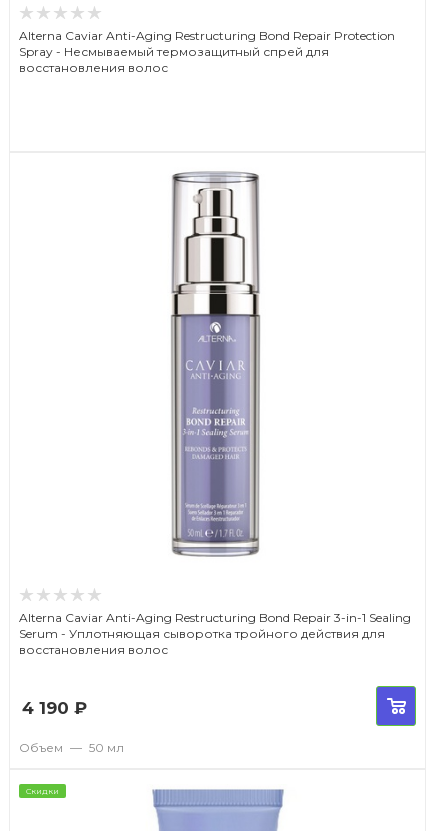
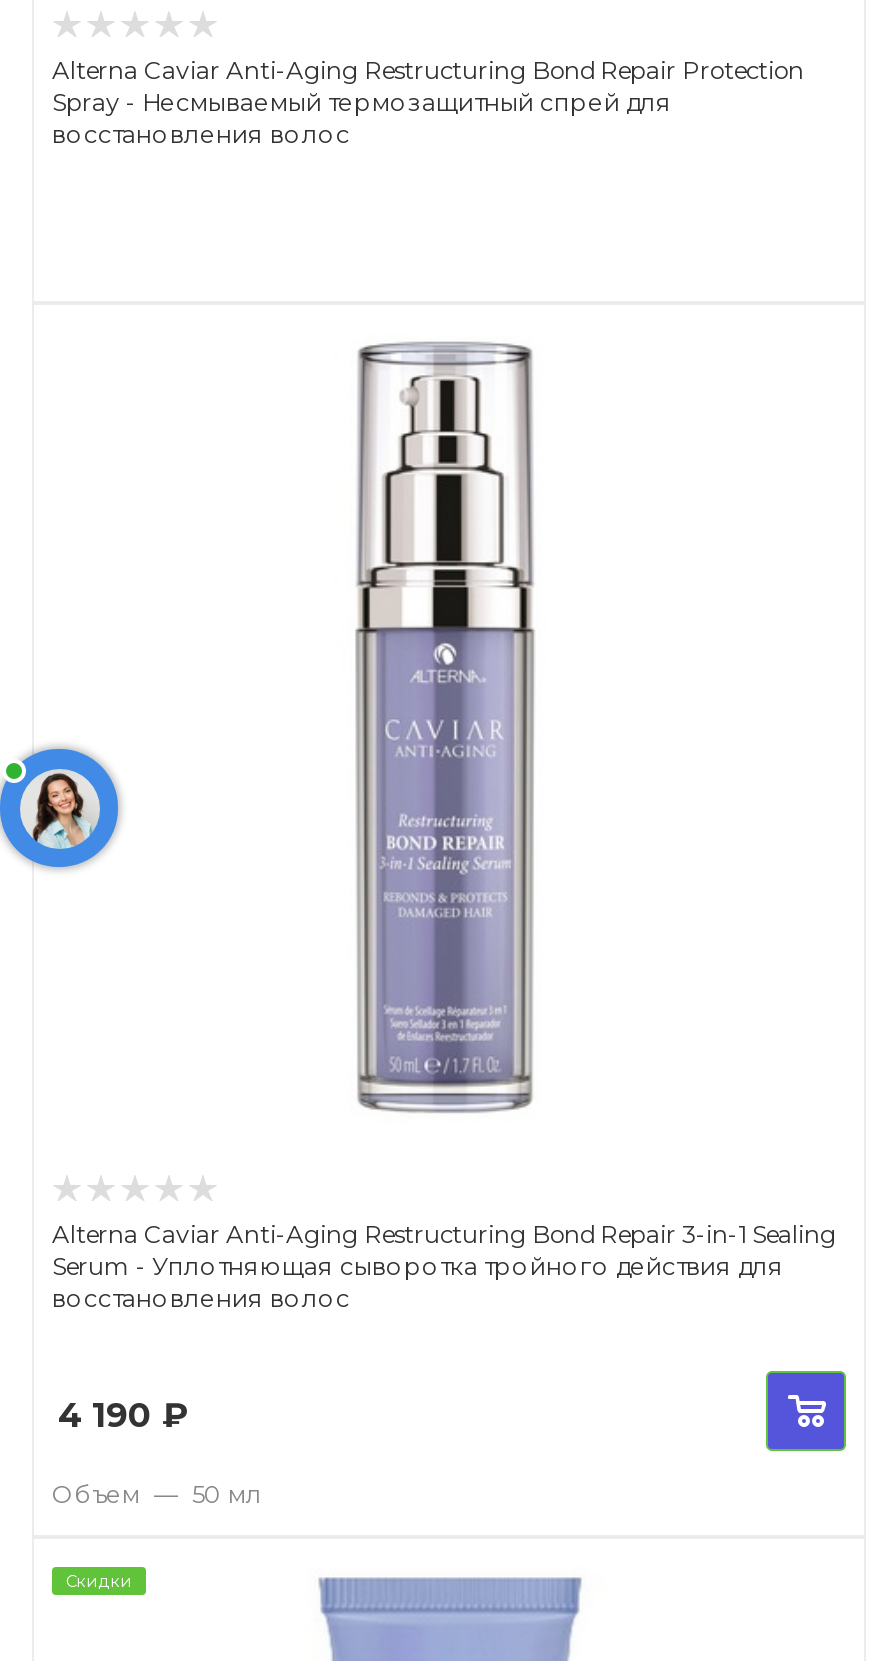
+ [image]
